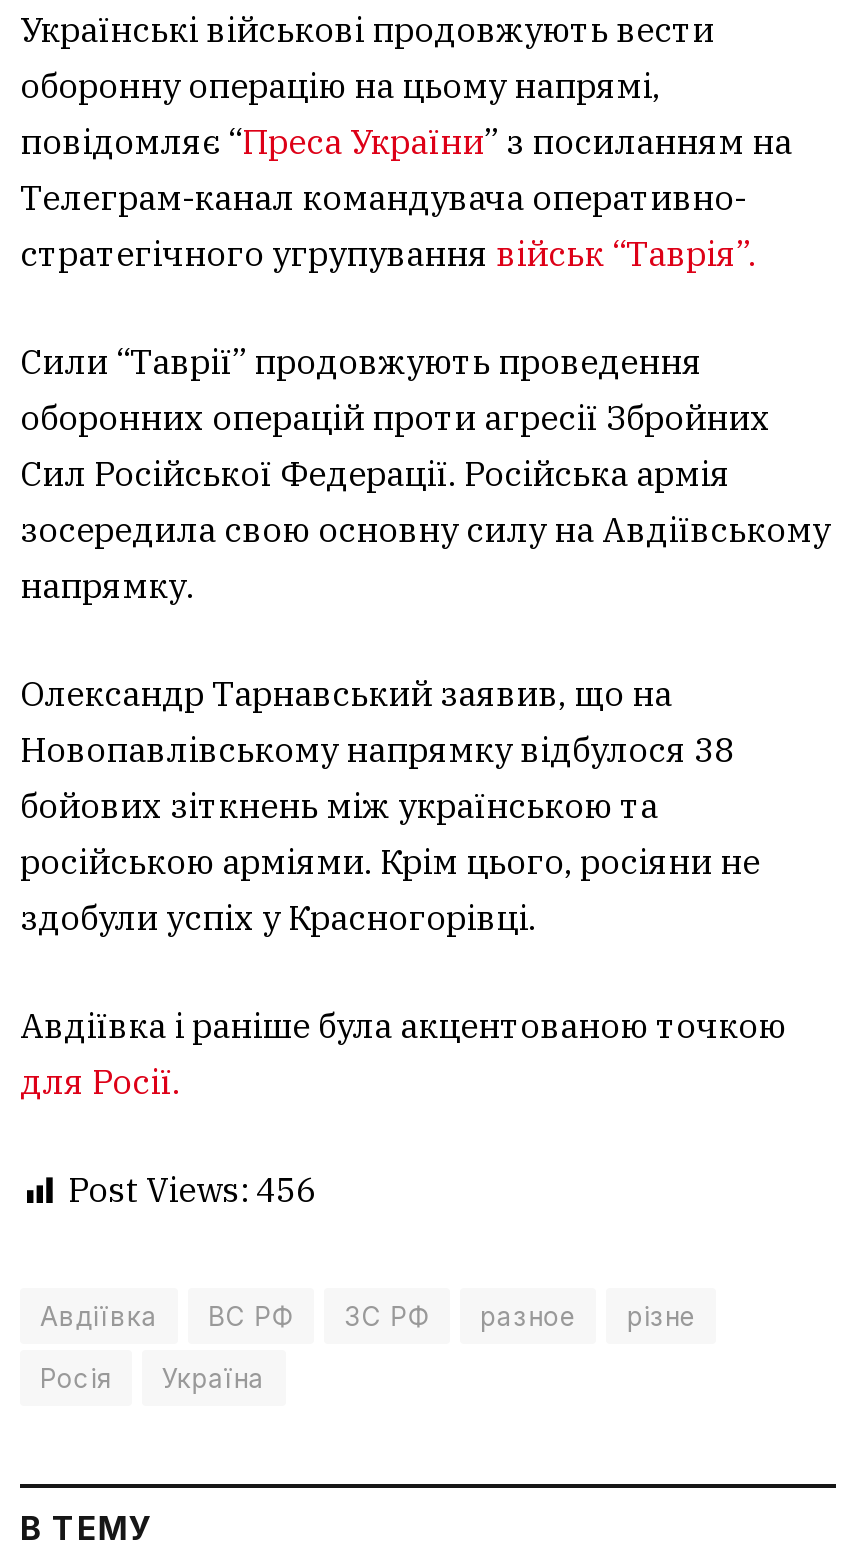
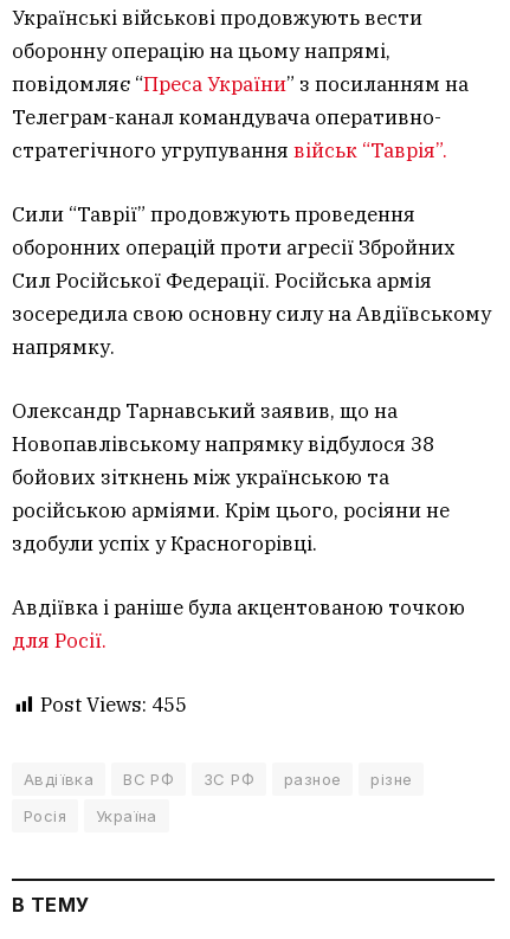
- Post Views: 456
+ Post Views: 455
